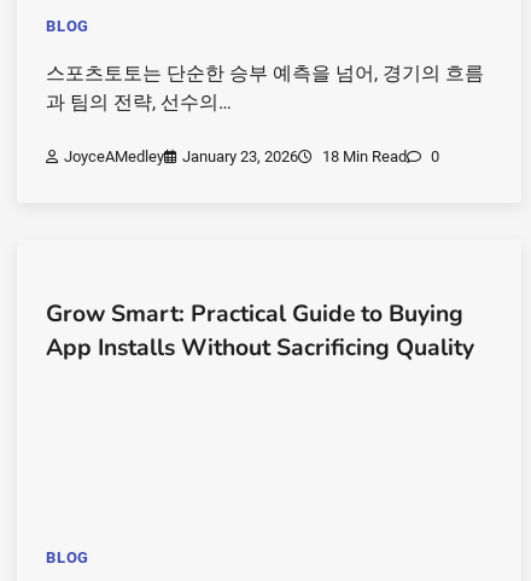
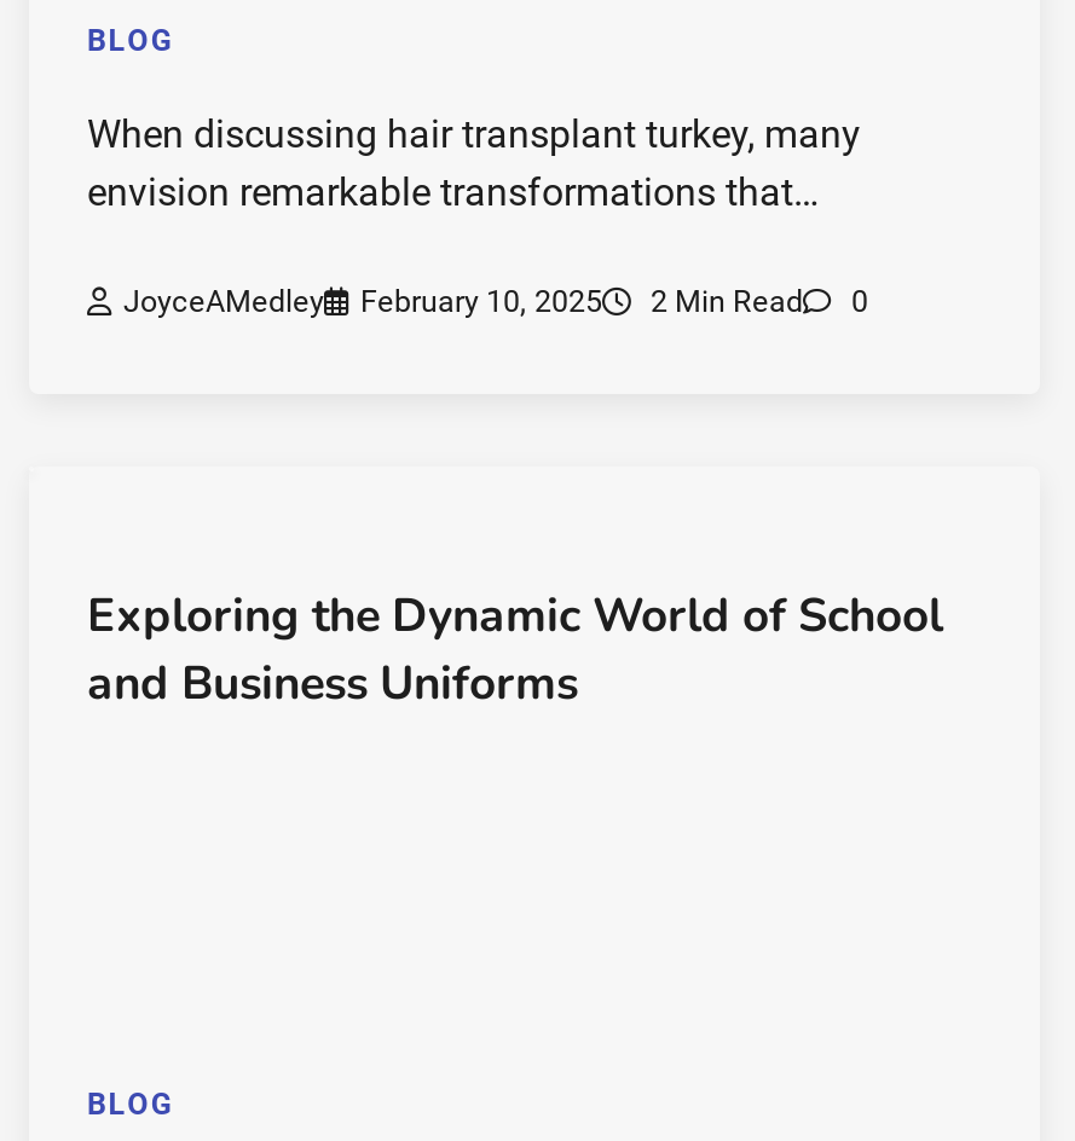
- 스포츠토토는 단순한 승부 예측을 넘어, 경기의 흐름
- 과 팀의 전략, 선수의…
+ When discussing hair transplant turkey, many
+ envision remarkable transformations that…

- January 23, 2026
- 18 Min Read
+ February 10, 2025
+ 2 Min Read

- Grow Smart: Practical Guide to Buying
- App Installs Without Sacrificing Quality
+ Exploring the Dynamic World of School
+ and Business Uniforms
